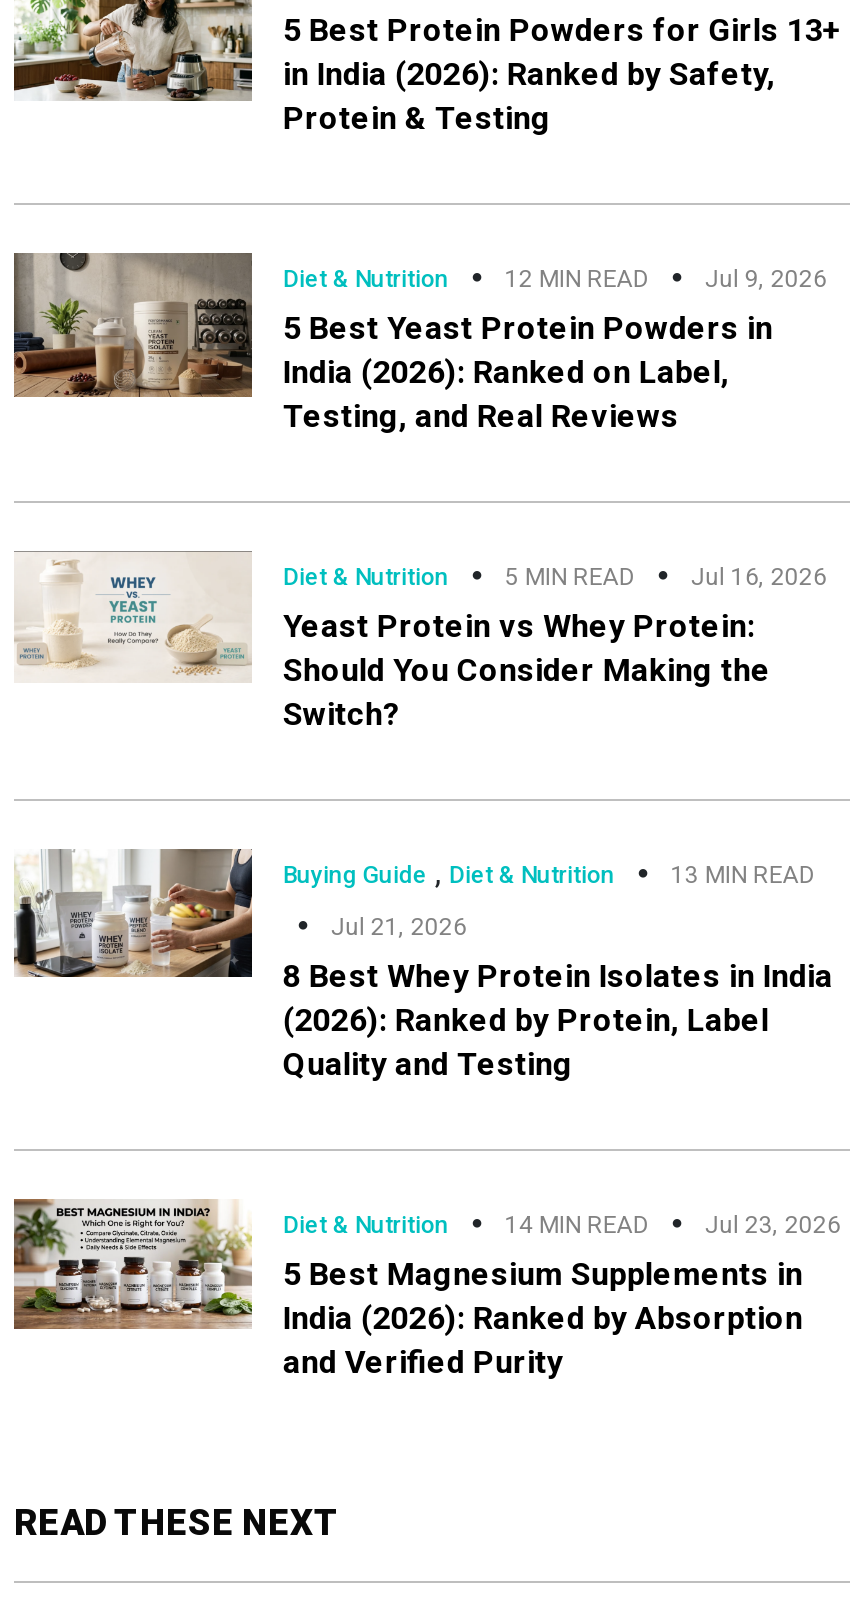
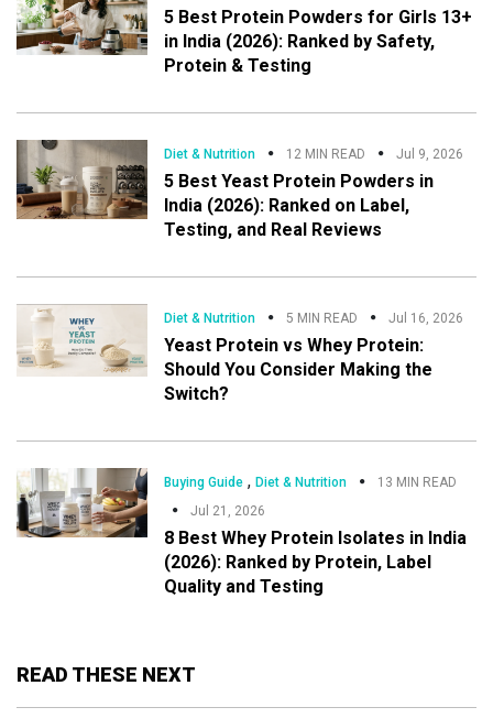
- [image]
- Diet & Nutrition
- 14 MIN READ
- Jul 23, 2026
- 5 Best Magnesium Supplements in
- India (2026): Ranked by Absorption
- and Verified Purity
